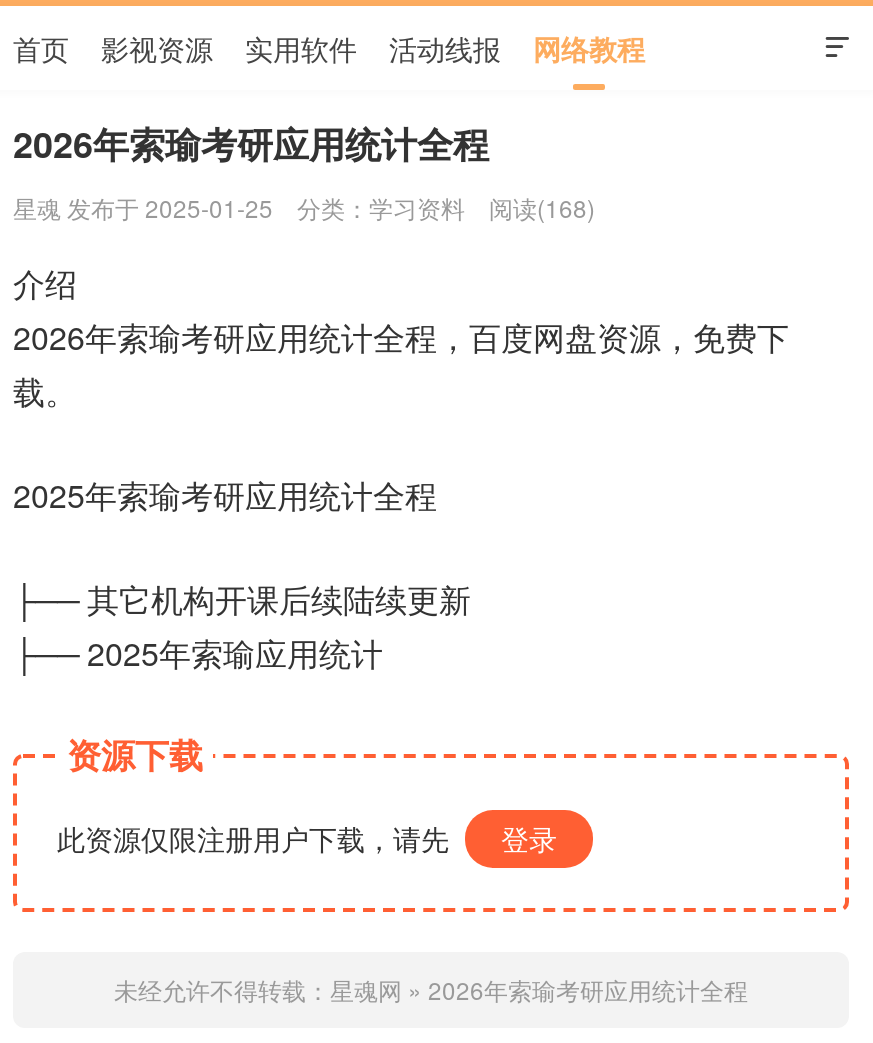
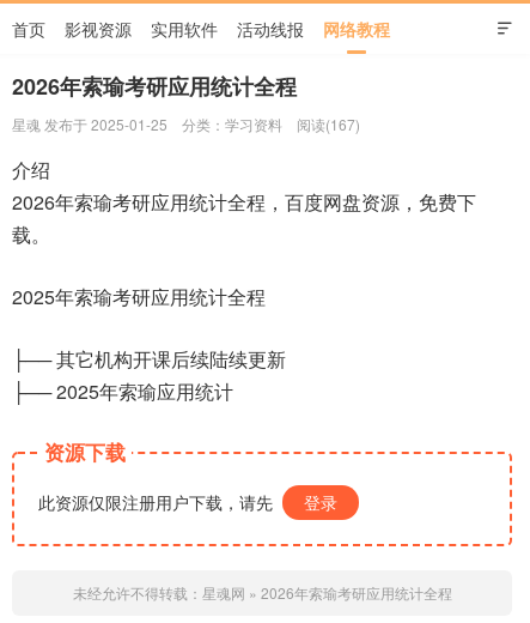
- 星魂 发布于 2025-01-25 分类：学习资料 阅读(168)
+ 星魂 发布于 2025-01-25 分类：学习资料 阅读(167)
